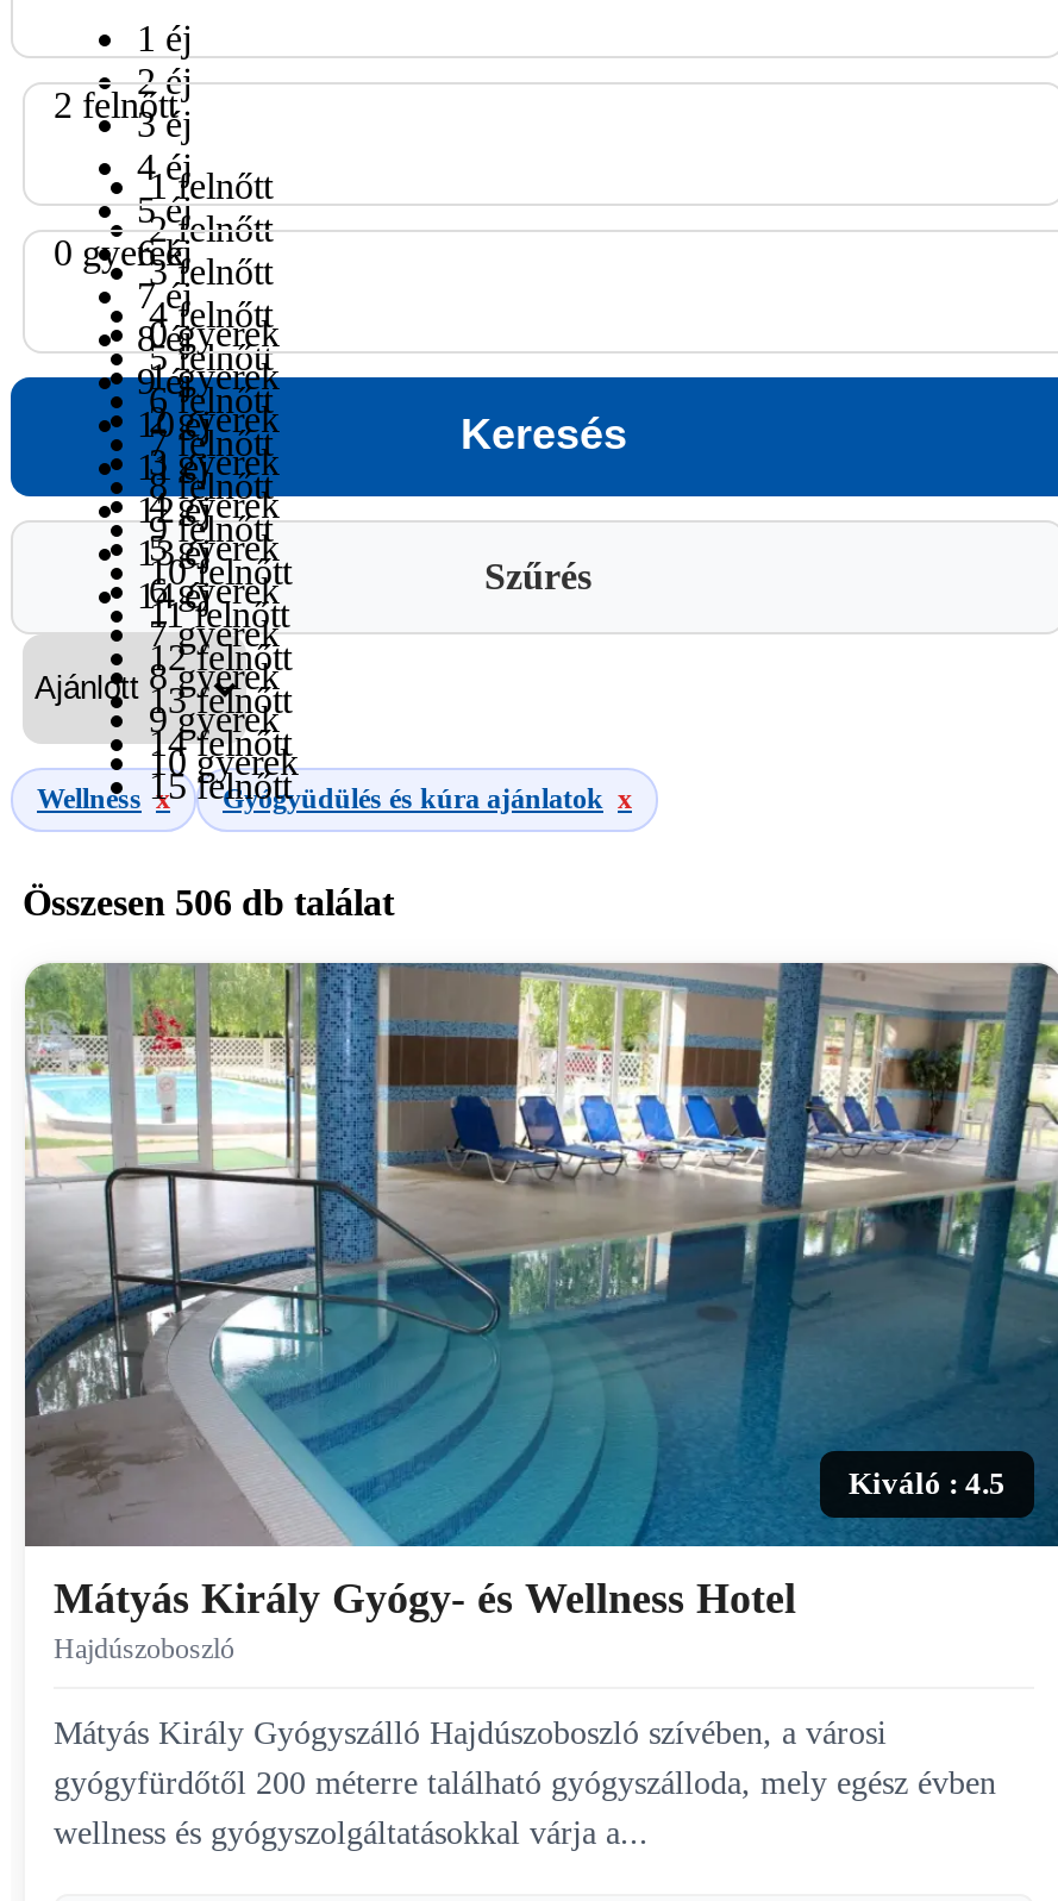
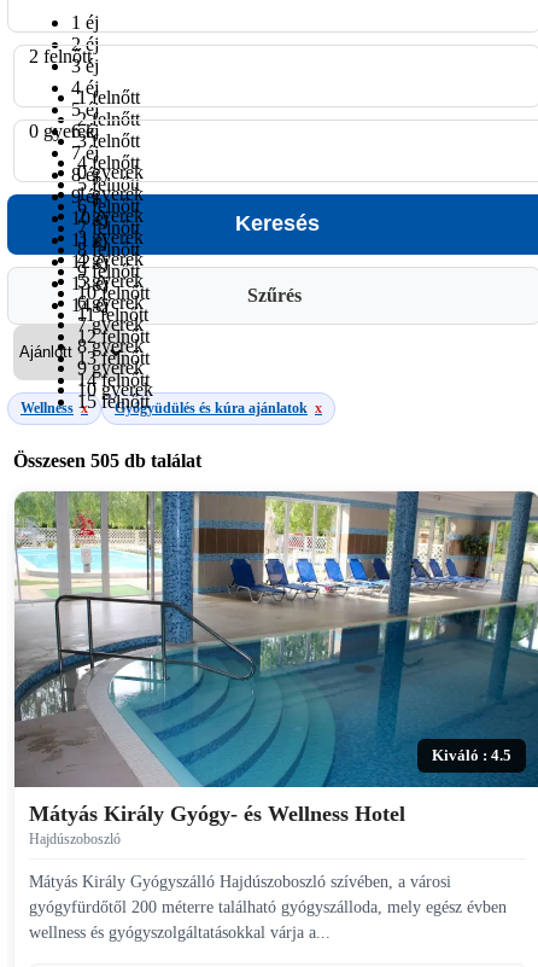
- Összesen 506 db találat
+ Összesen 505 db találat
